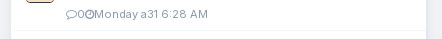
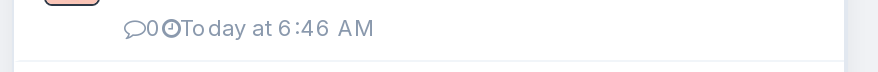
- 0 Monday a31 6:28 AM
+ 0 Today at 6:46 AM
